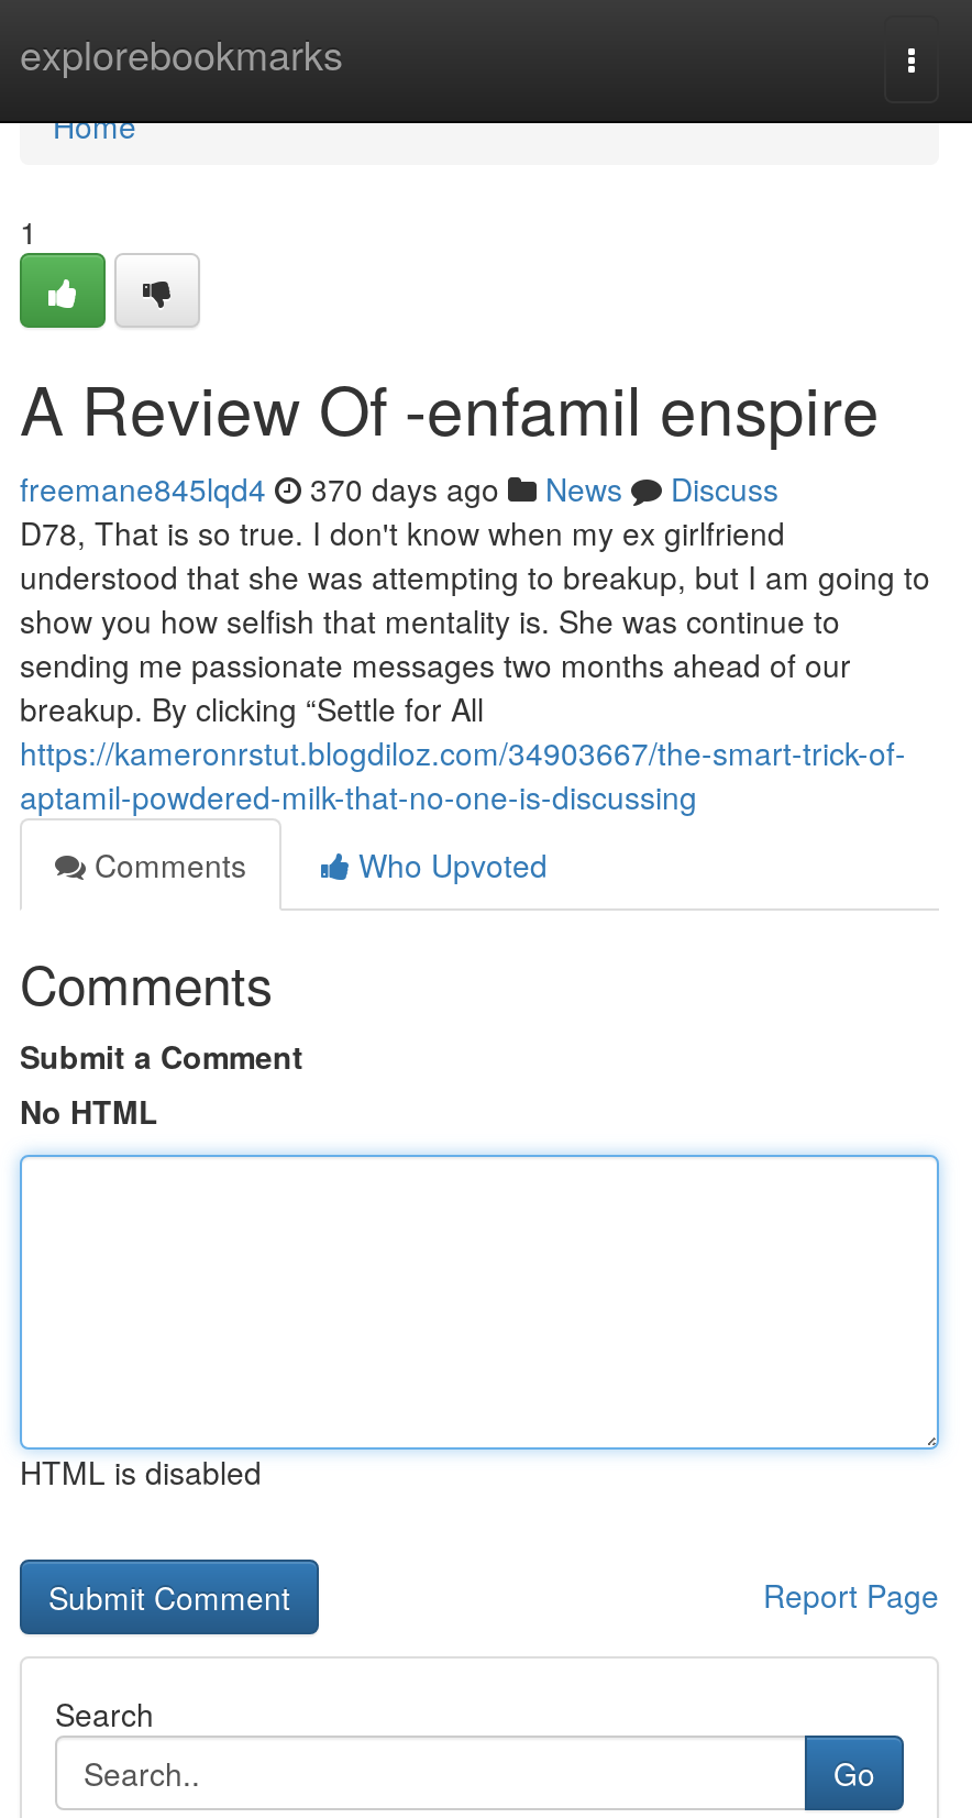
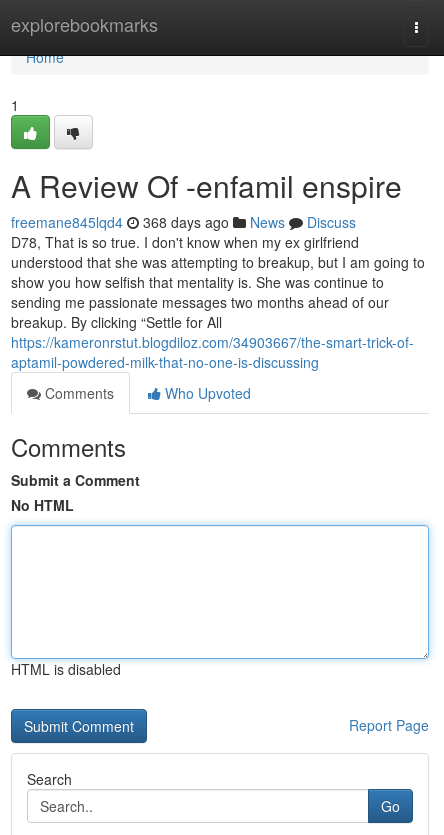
- freemane845lqd4 370 days ago News Discuss
+ freemane845lqd4 368 days ago News Discuss
